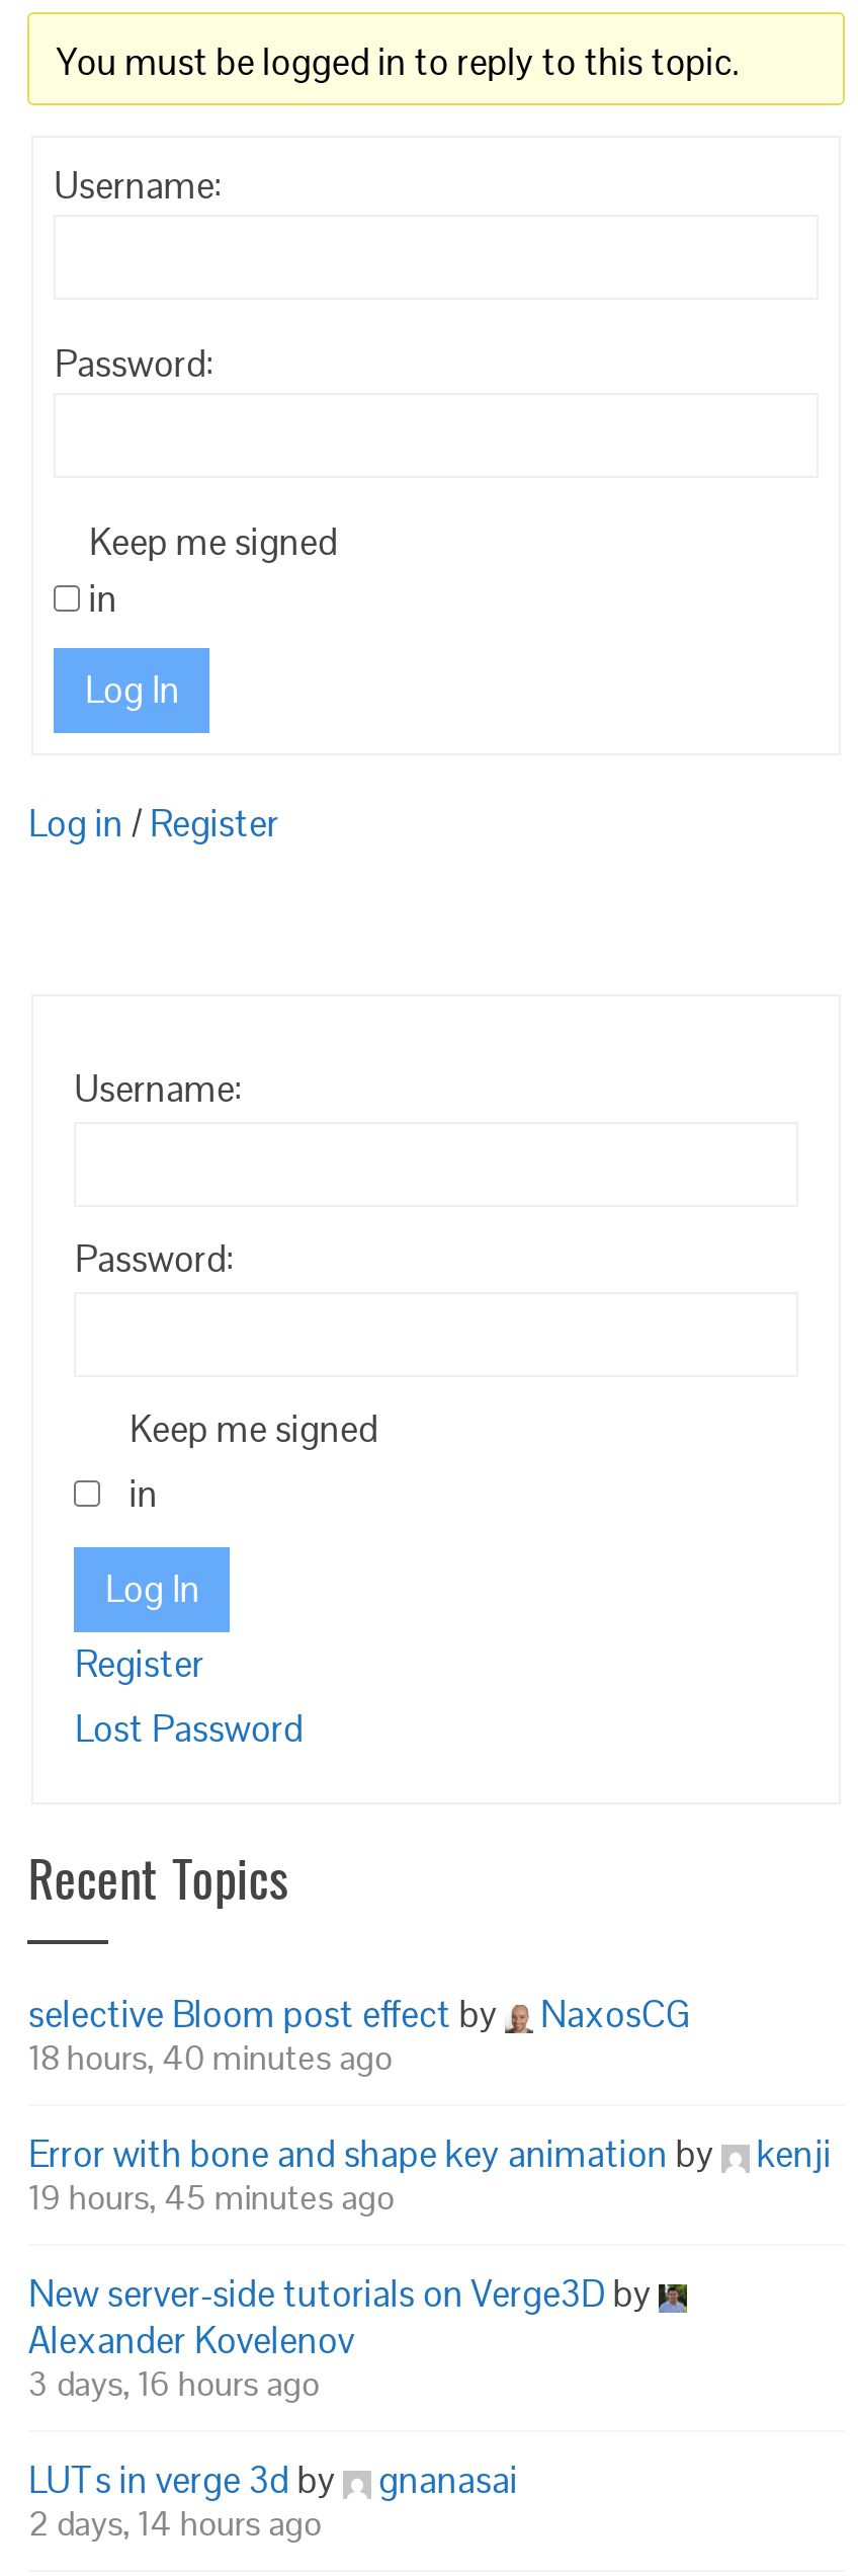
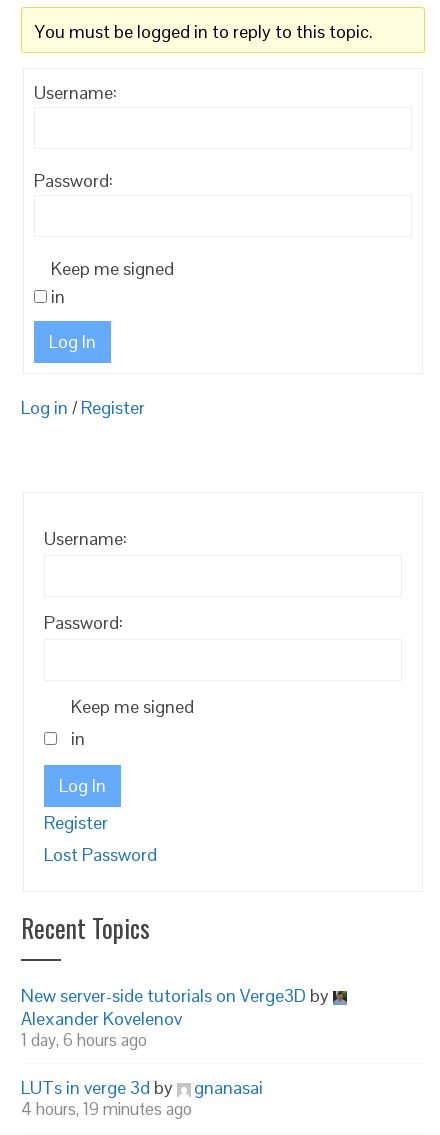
- selective Bloom post effect by
- NaxosCG
- 18 hours, 40 minutes ago
- Error with bone and shape key animation by
- kenji
- 19 hours, 45 minutes ago

- 3 days, 16 hours ago
+ 1 day, 6 hours ago

- 2 days, 14 hours ago
+ 4 hours, 19 minutes ago
